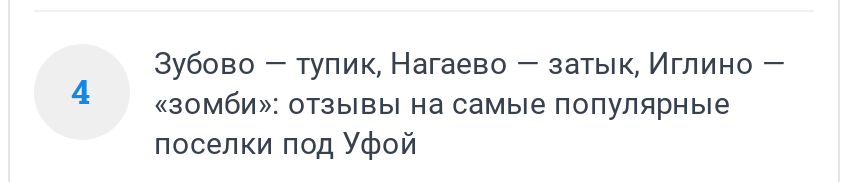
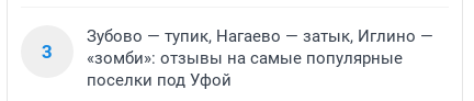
- 4 «зомби»: отзывы на самые популярные
+ 3 «зомби»: отзывы на самые популярные
